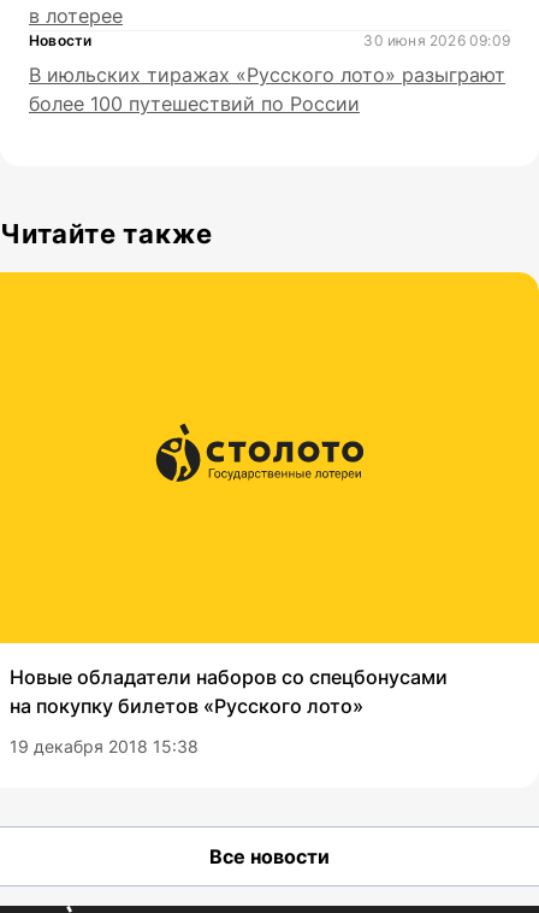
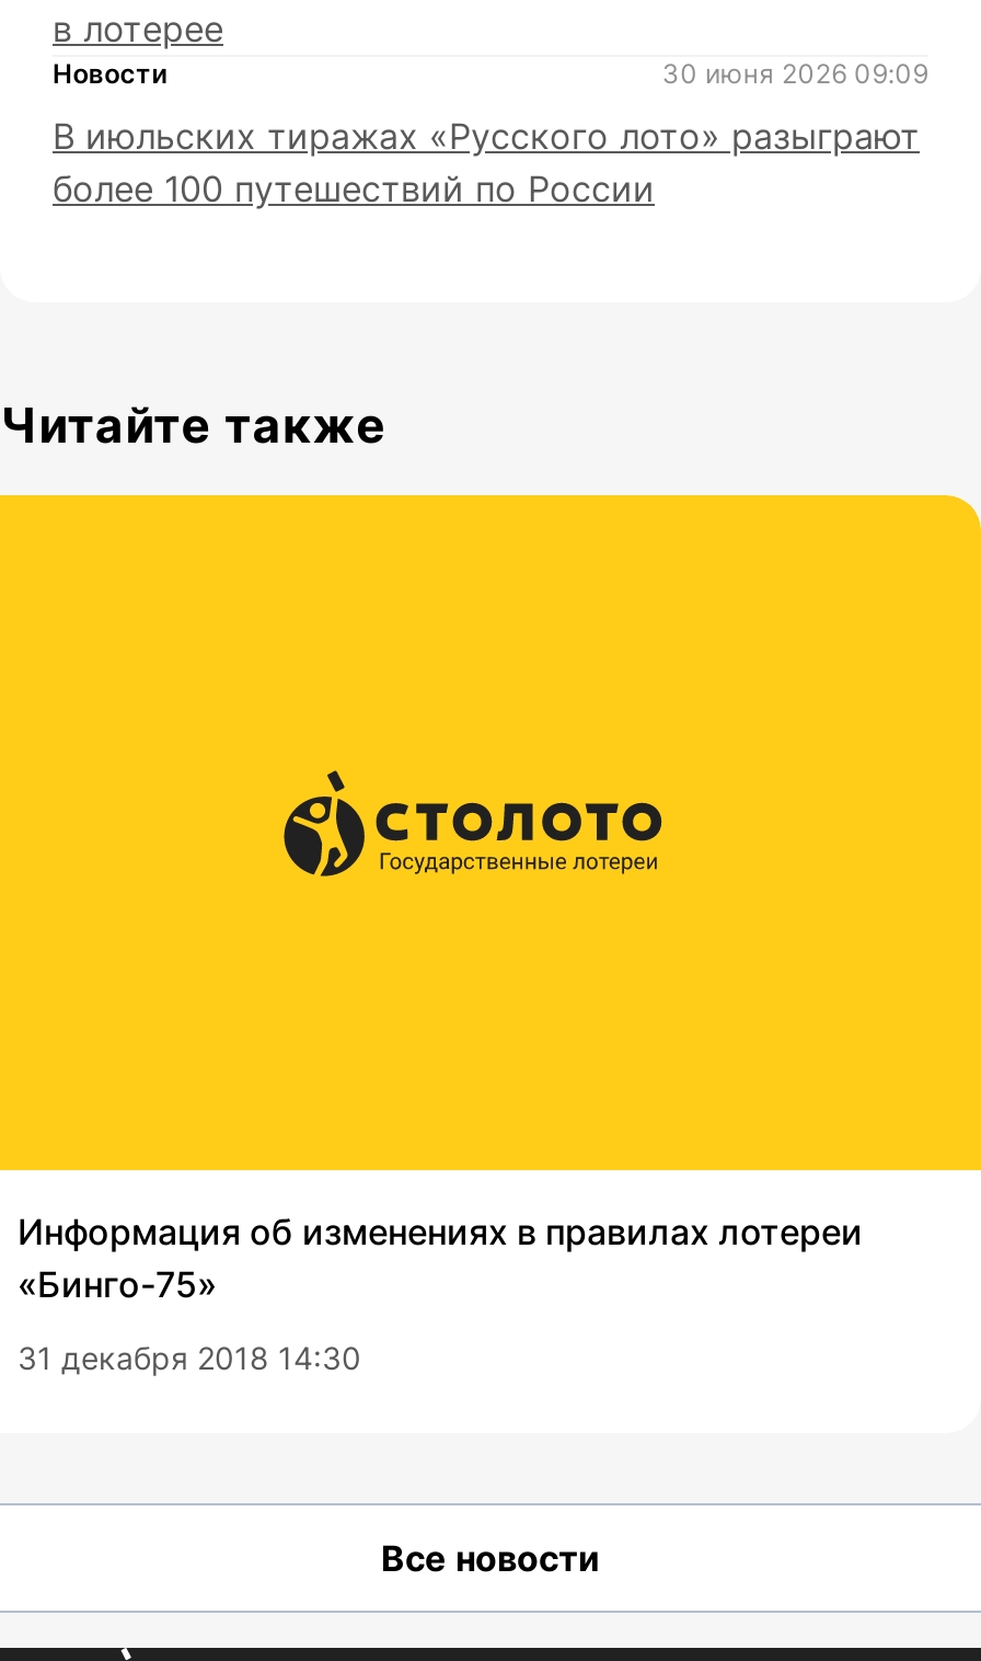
- Новые обладатели наборов со спецбонусами
- на покупку билетов «Русского лото»
+ Информация об изменениях в правилах лотереи
+ «Бинго-75»

- 19 декабря 2018 15:38
+ 31 декабря 2018 14:30
